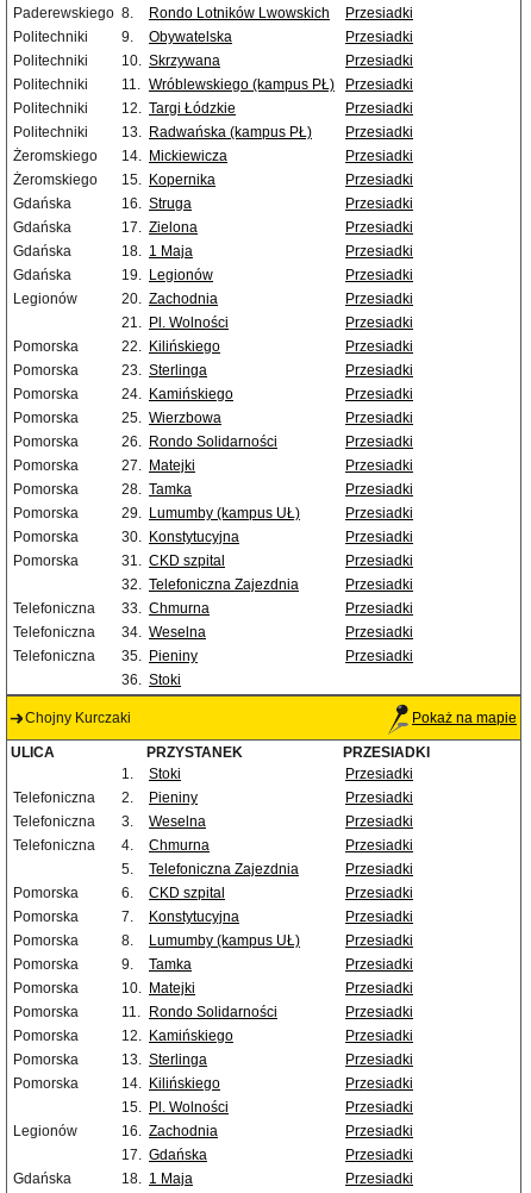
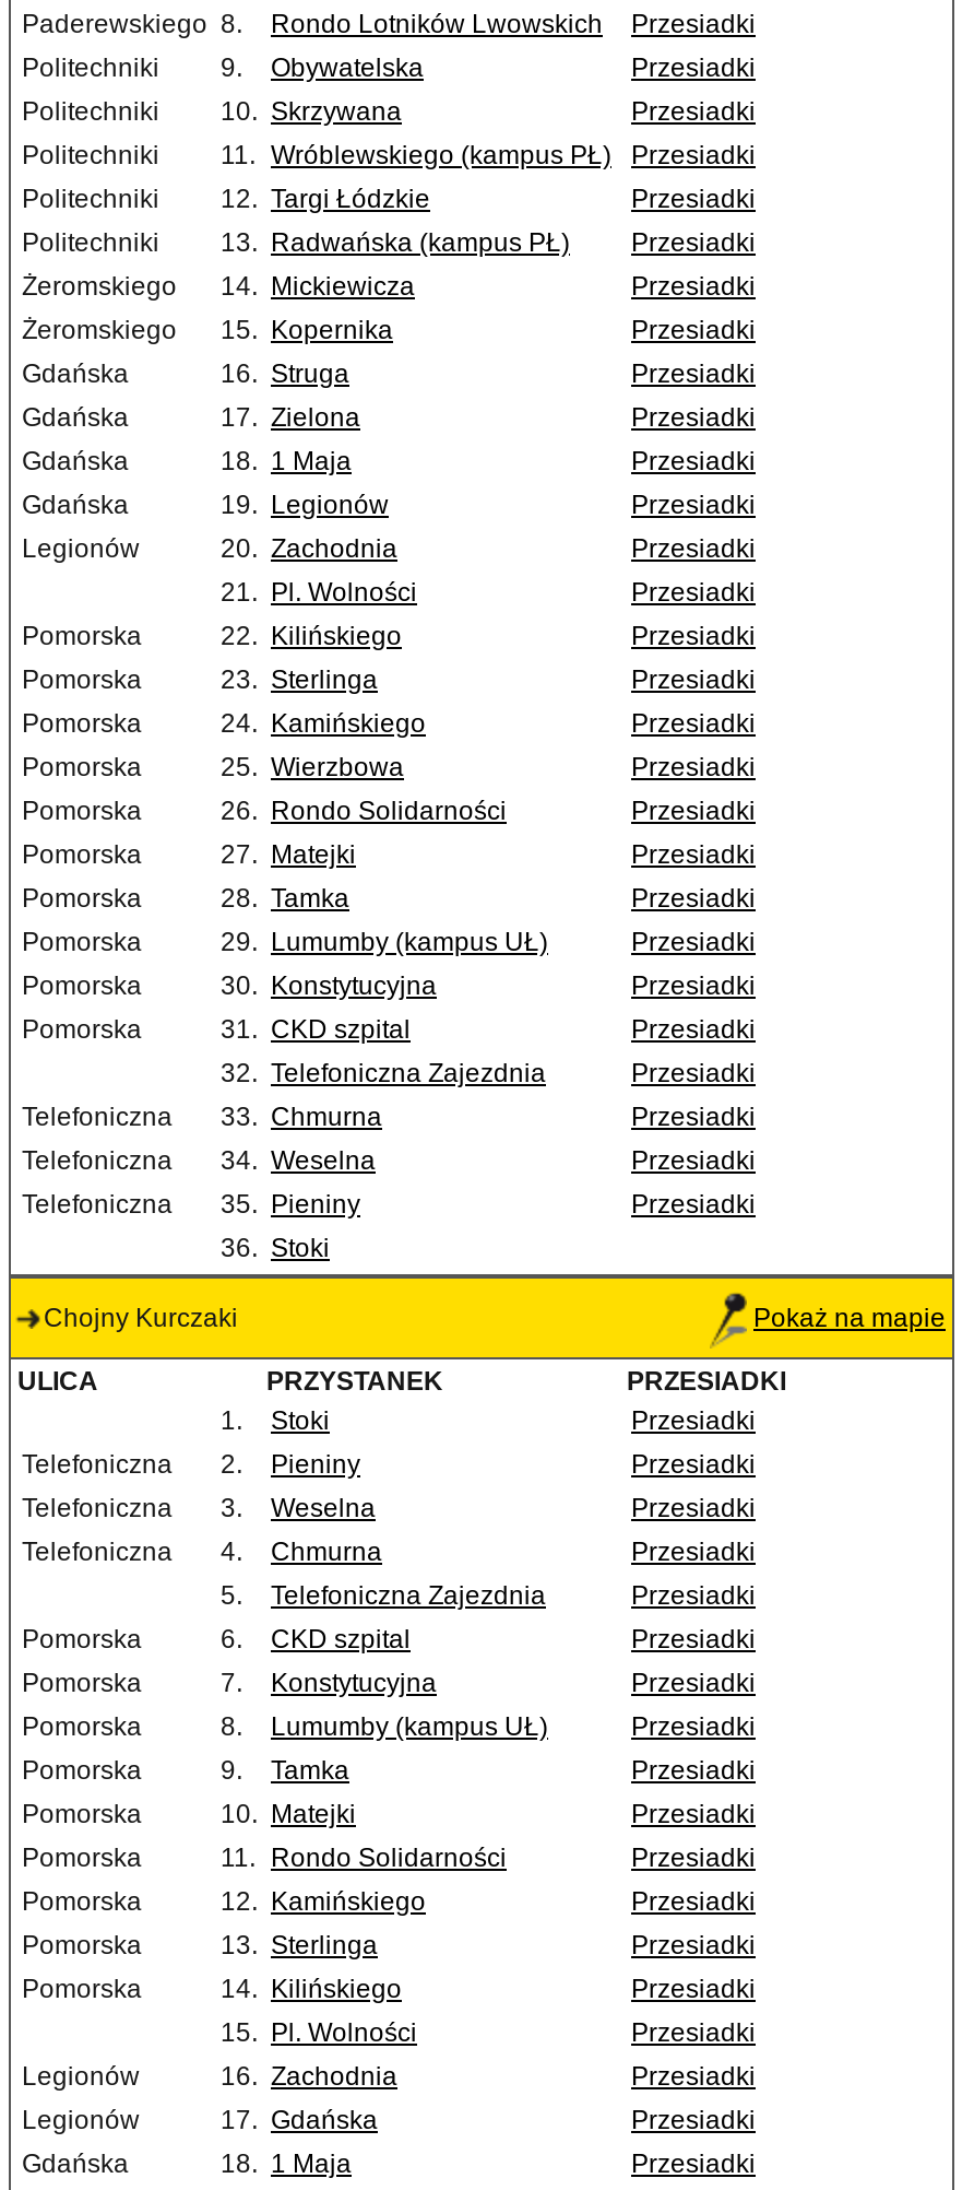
+ Legionów
